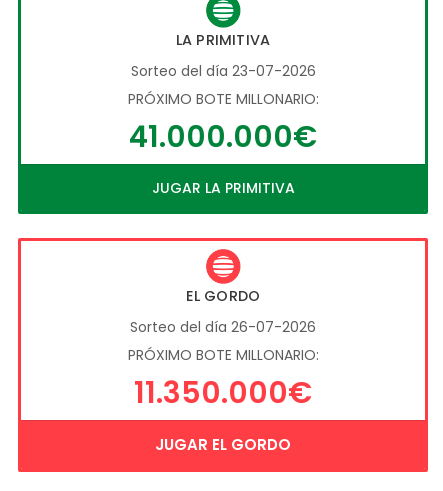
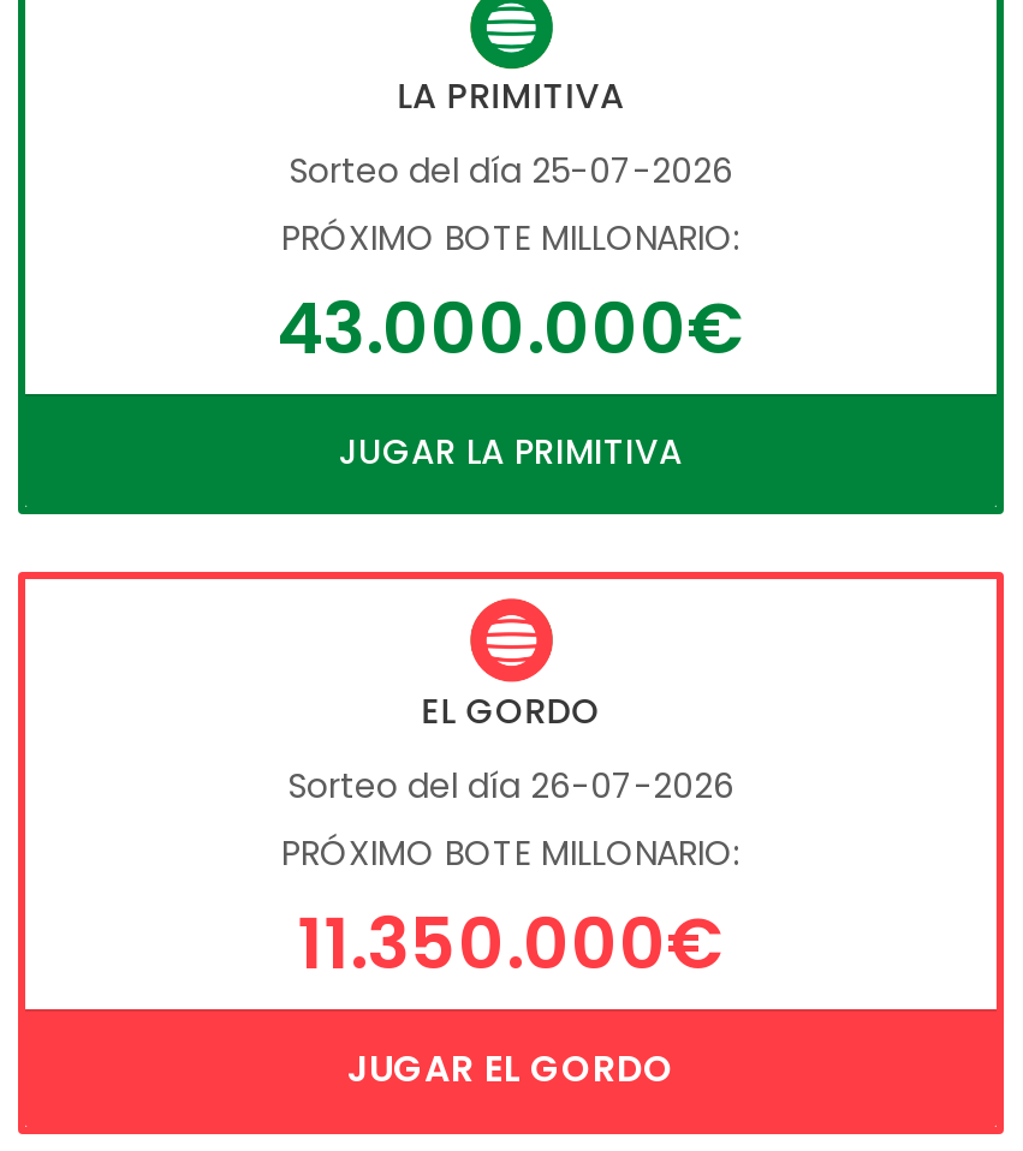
- Sorteo del día 23-07-2026
+ Sorteo del día 25-07-2026

- 41.000.000€
+ 43.000.000€
